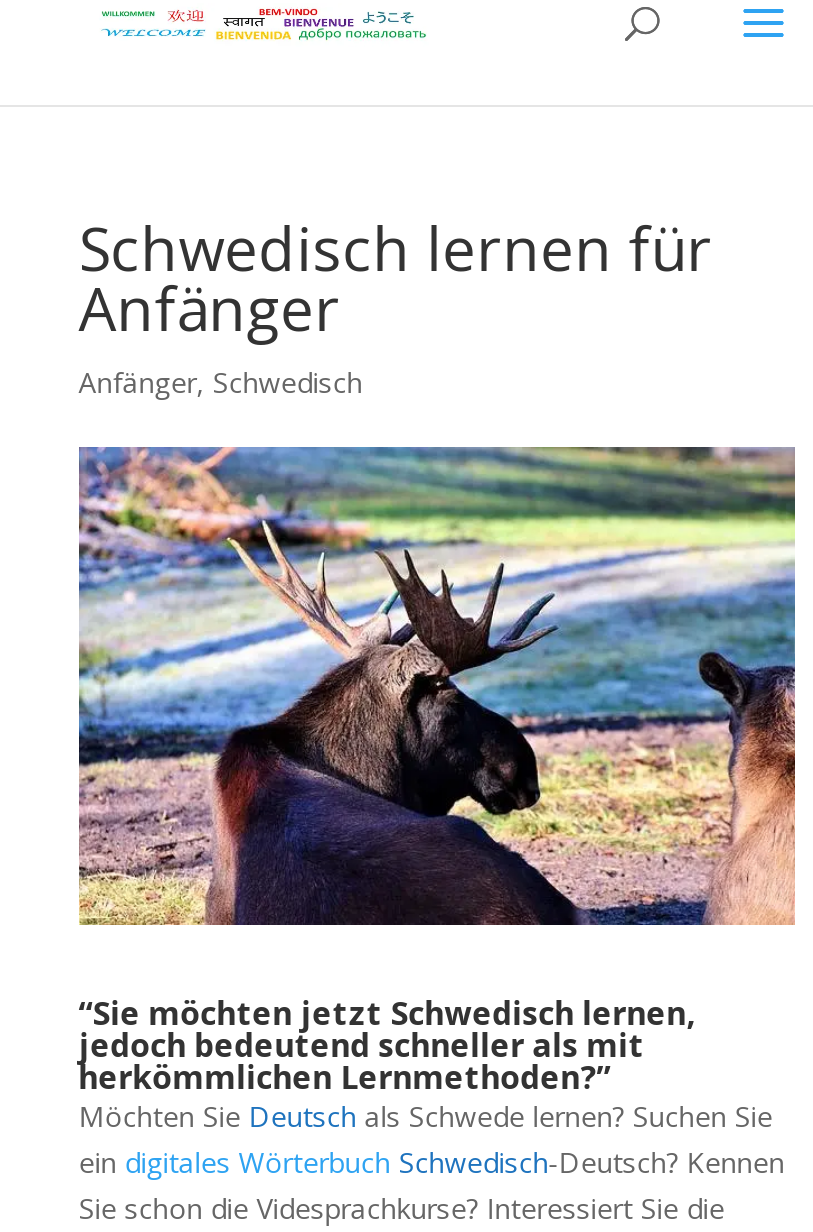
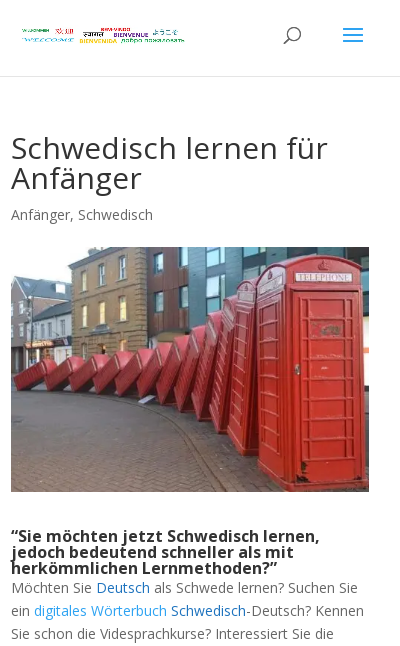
- [image]
+ [image]
